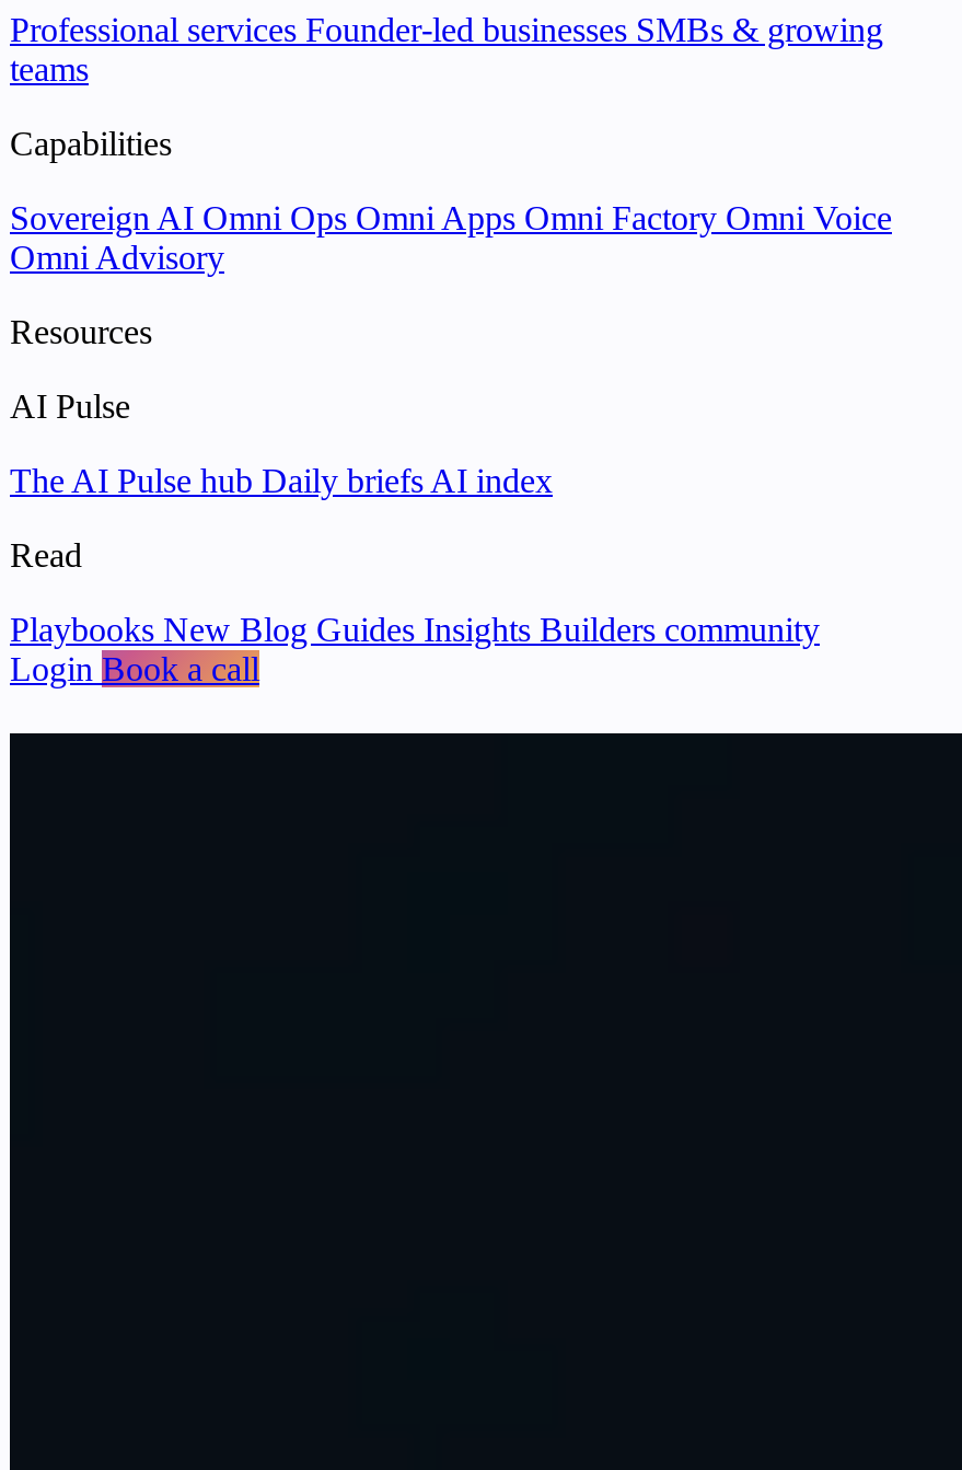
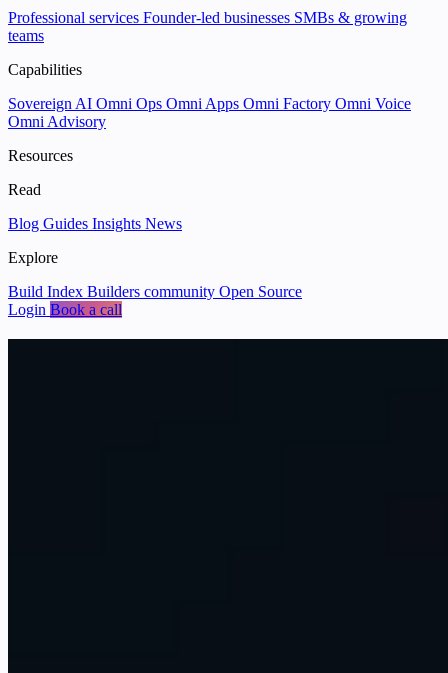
- AI Pulse
- The AI Pulse hub Daily briefs AI index

moved up: Read

- Playbooks New Blog Guides Insights Builders community
+ Blog Guides Insights News
+ Explore
+ Build Index Builders community Open Source
